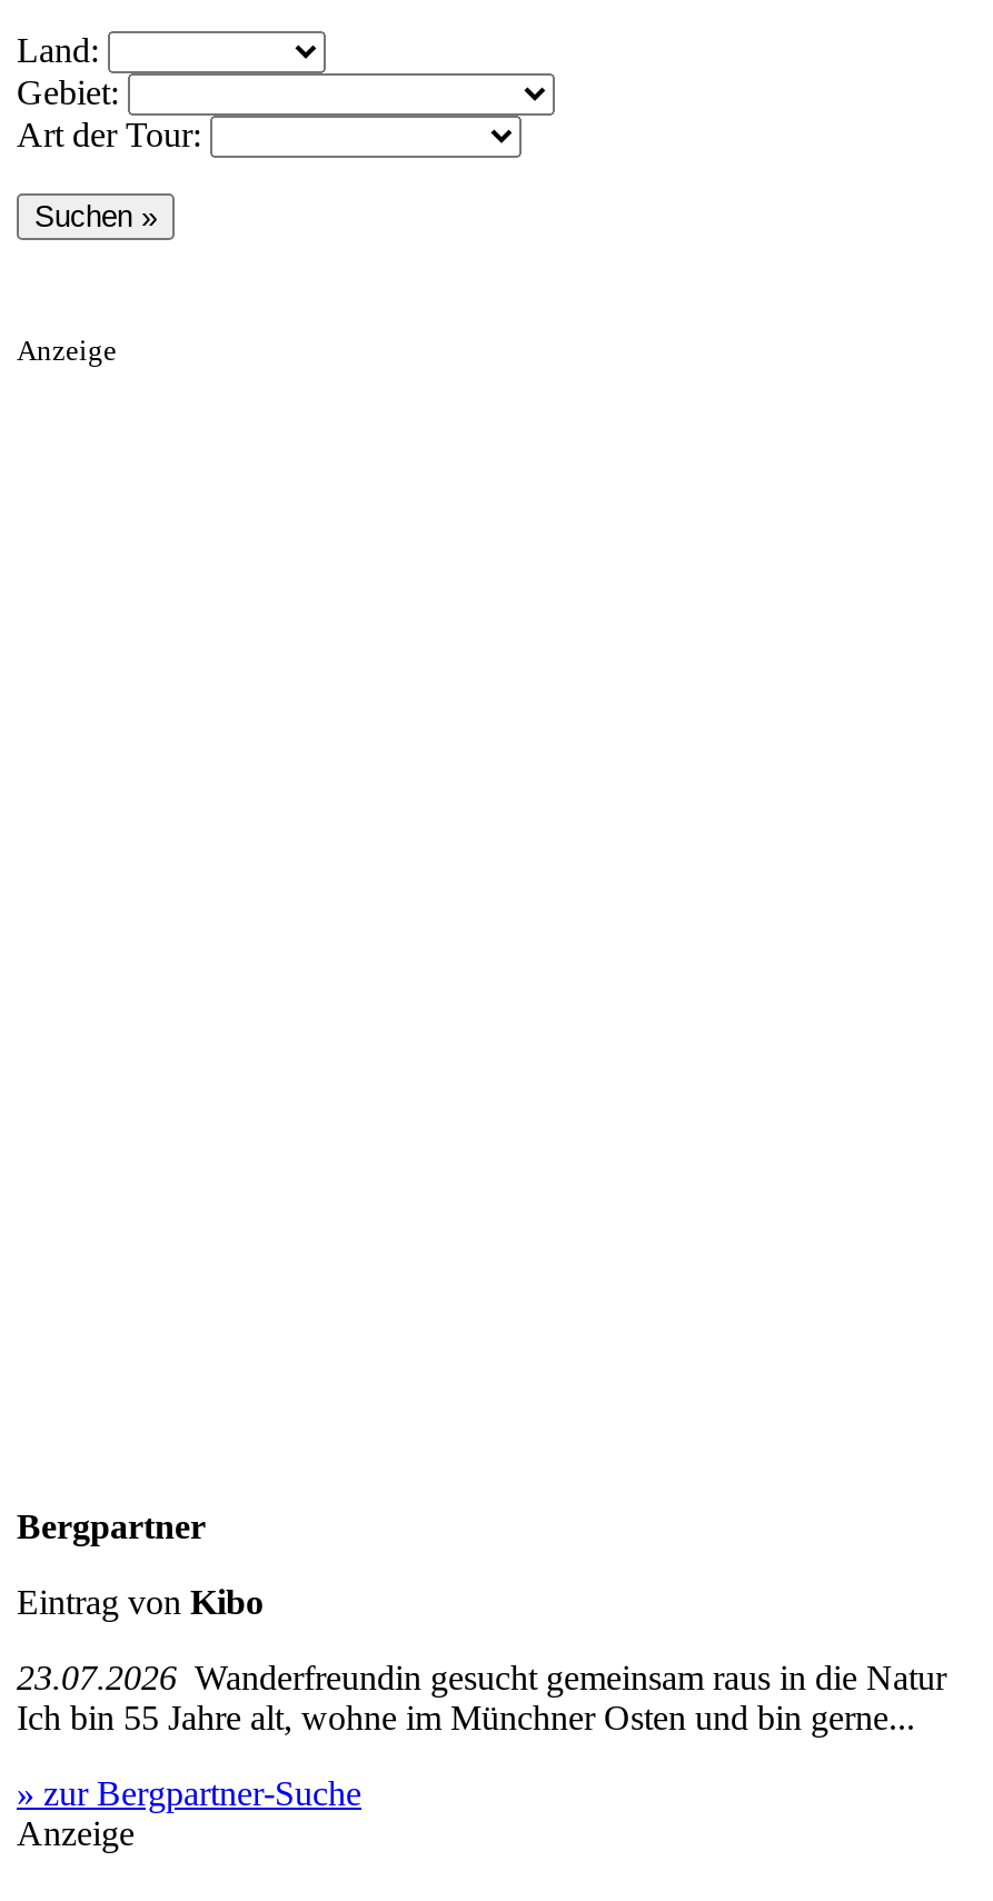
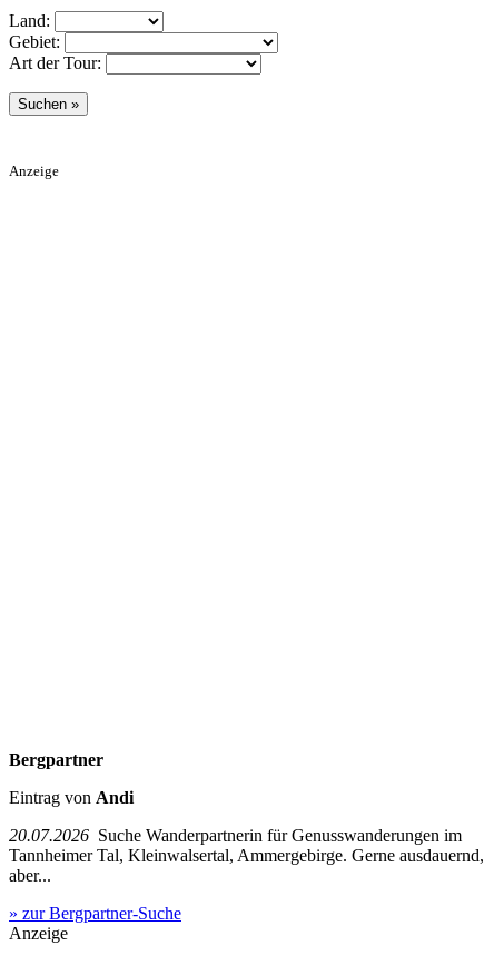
- Eintrag von Kibo
+ Eintrag von Andi

- 23.07.2026 Wanderfreundin gesucht gemeinsam raus in die Natur
- Ich bin 55 Jahre alt, wohne im Münchner Osten und bin gerne...
+ 20.07.2026 Suche Wanderpartnerin für Genusswanderungen im
+ Tannheimer Tal, Kleinwalsertal, Ammergebirge. Gerne ausdauernd,
+ aber...
